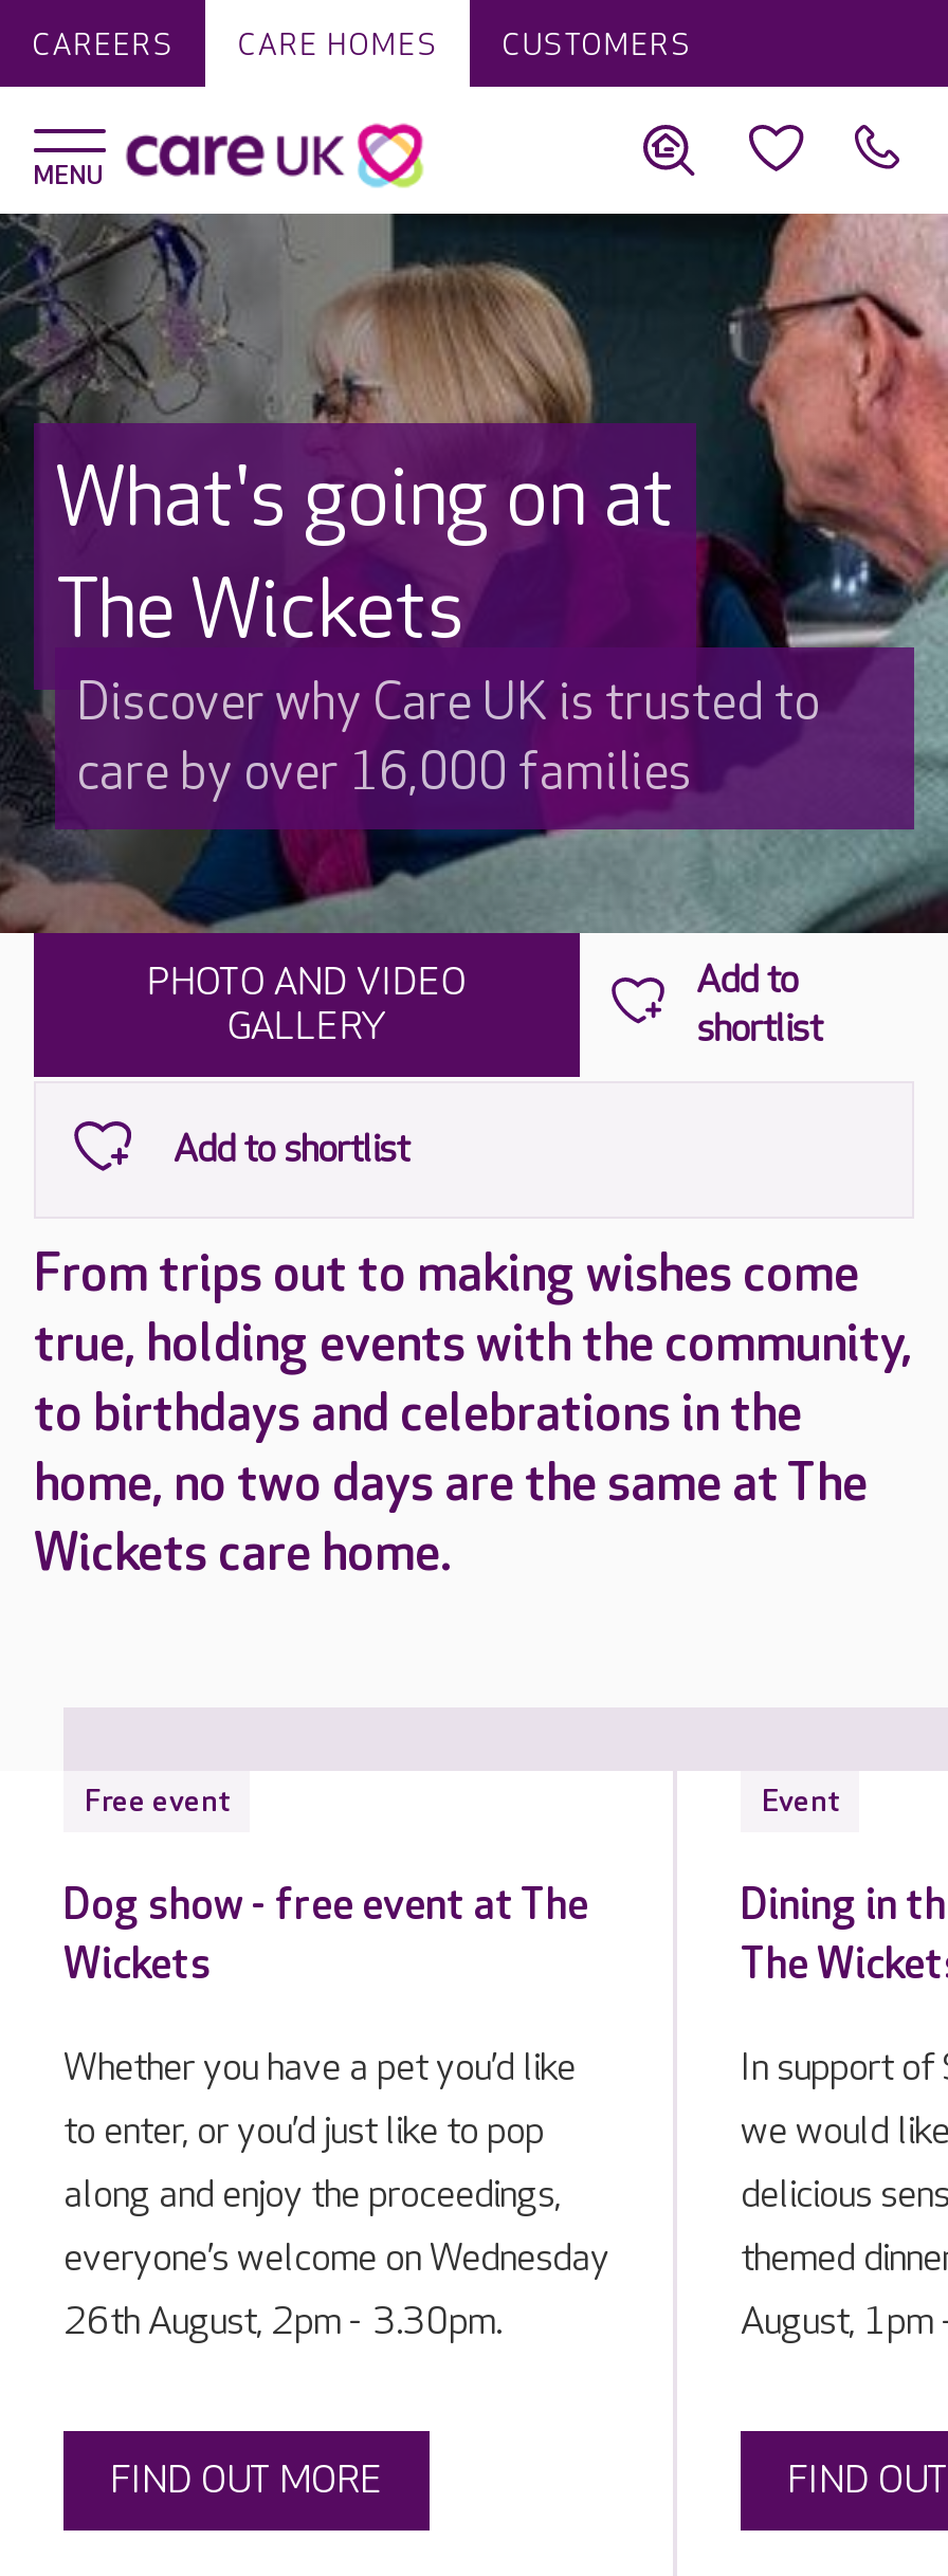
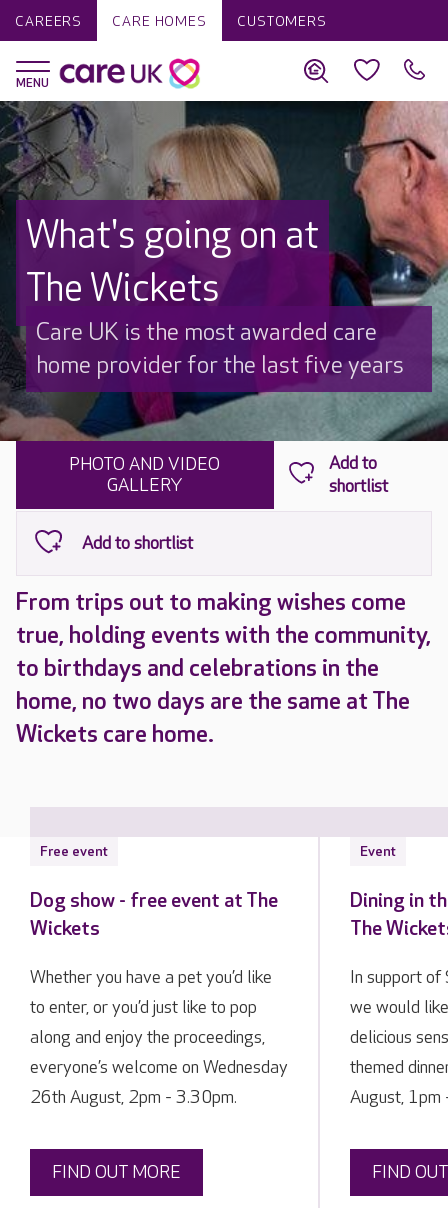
- Discover why Care UK is trusted to
- care by over 16,000 families
+ Care UK is the most awarded care
+ home provider for the last five years
